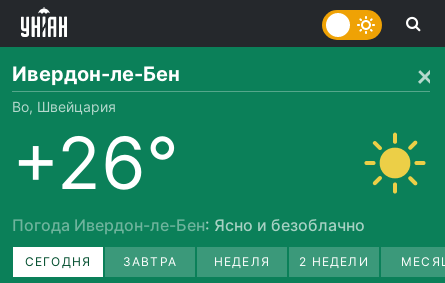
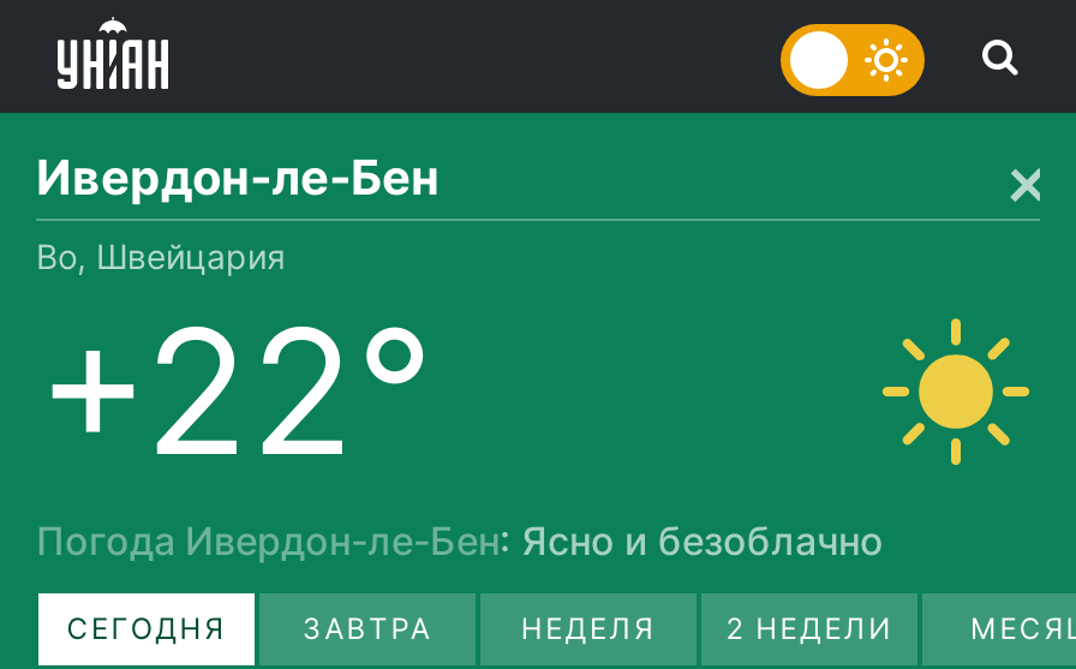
- +26°
+ +22°
